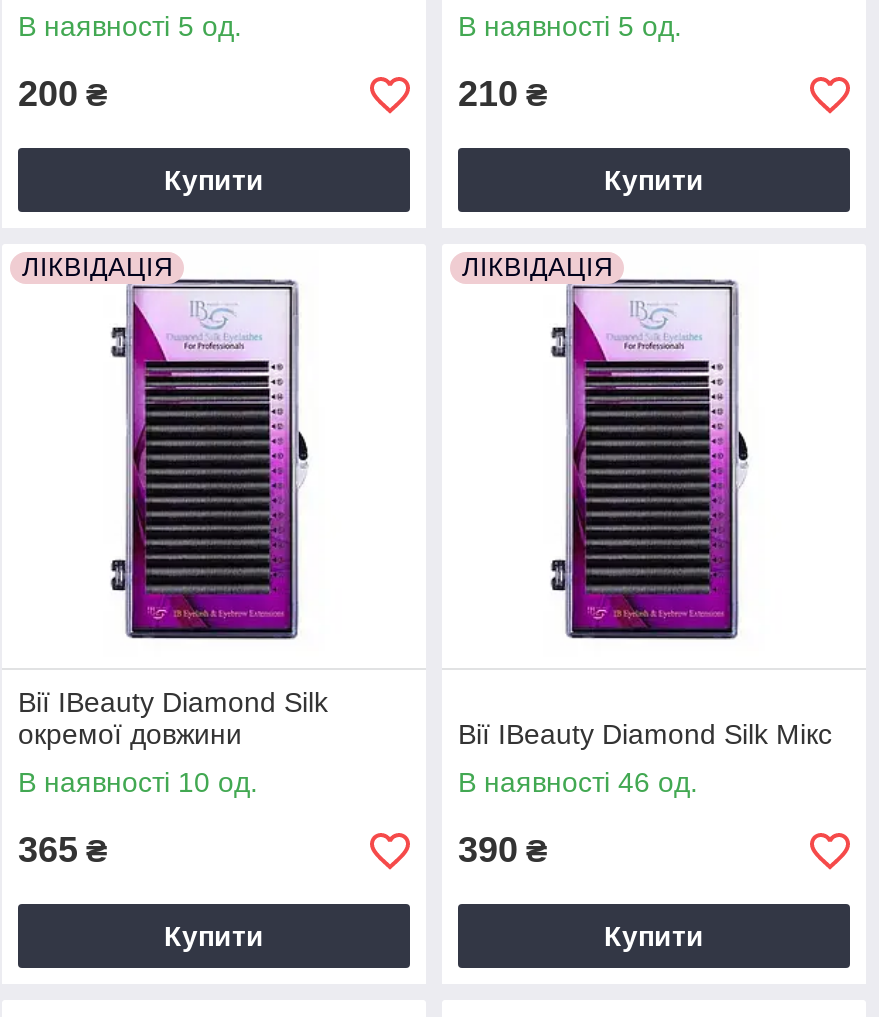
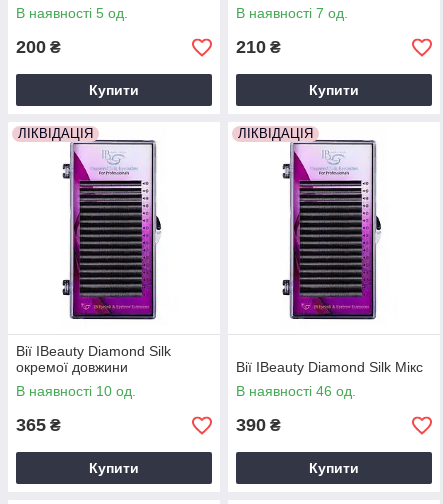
- В наявності 5 од.
+ В наявності 7 од.
